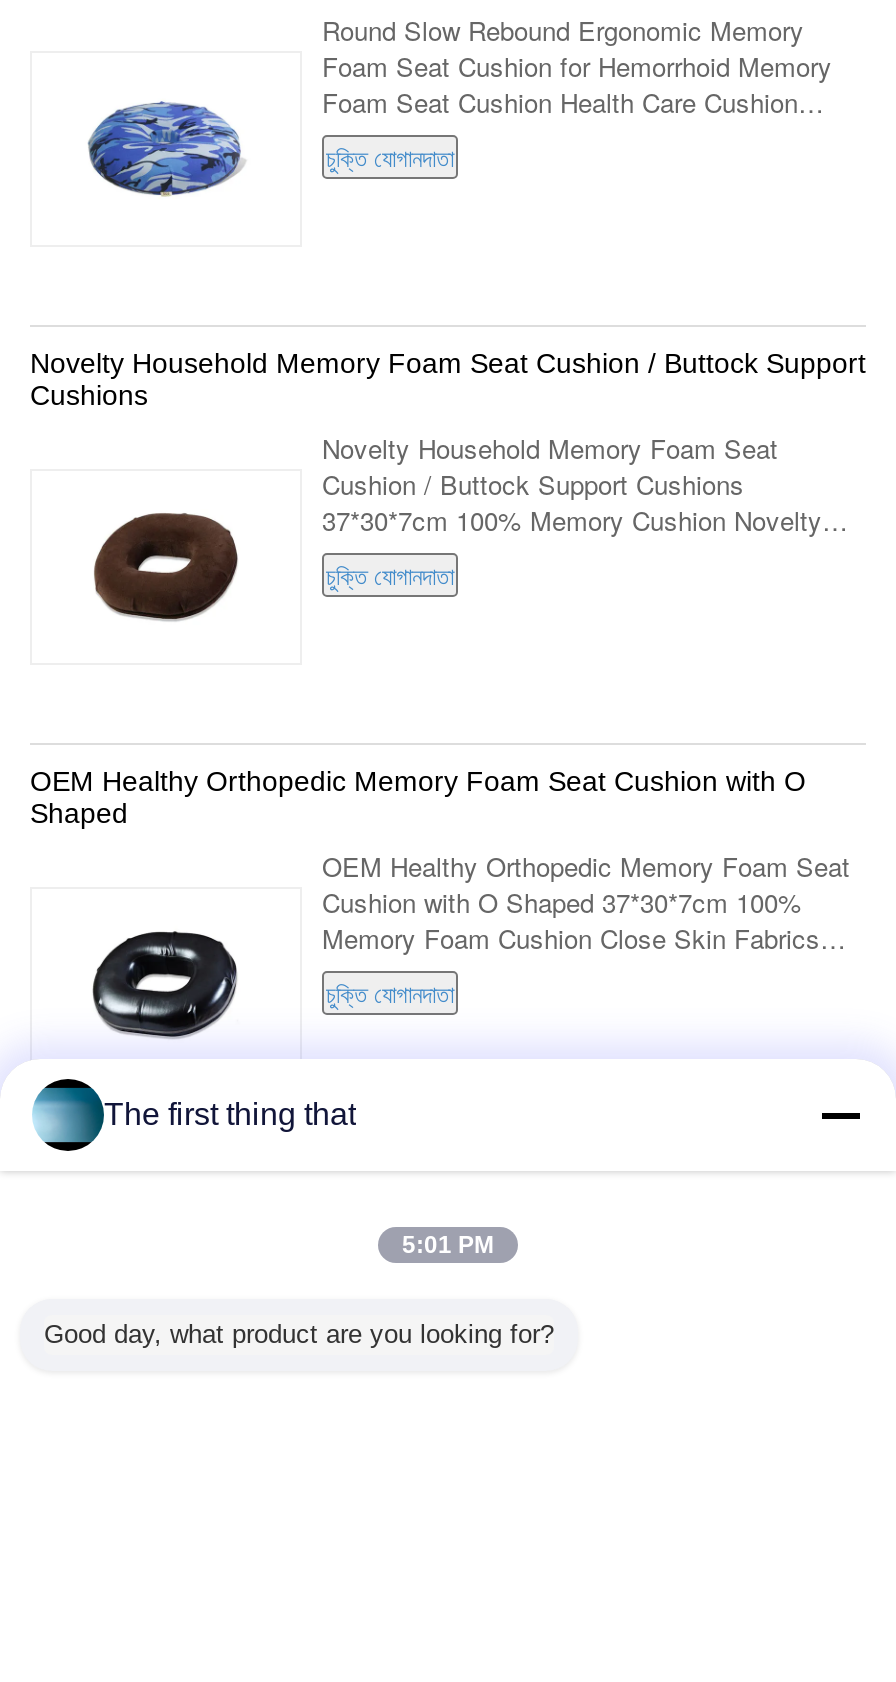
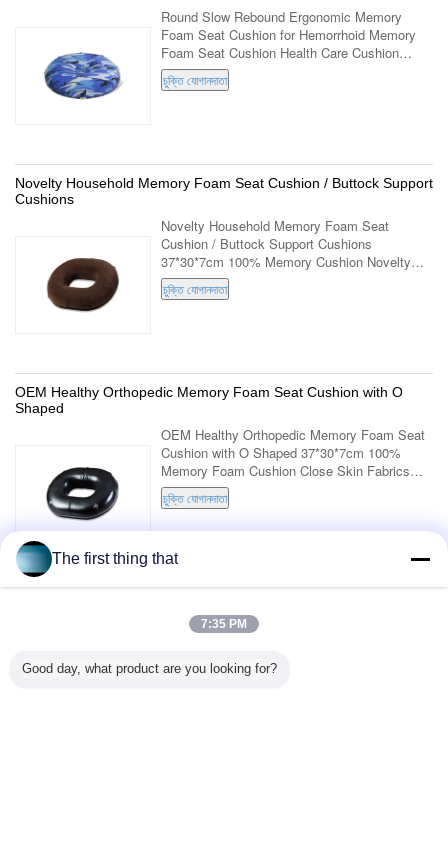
- 5:01 PM
+ 7:35 PM
